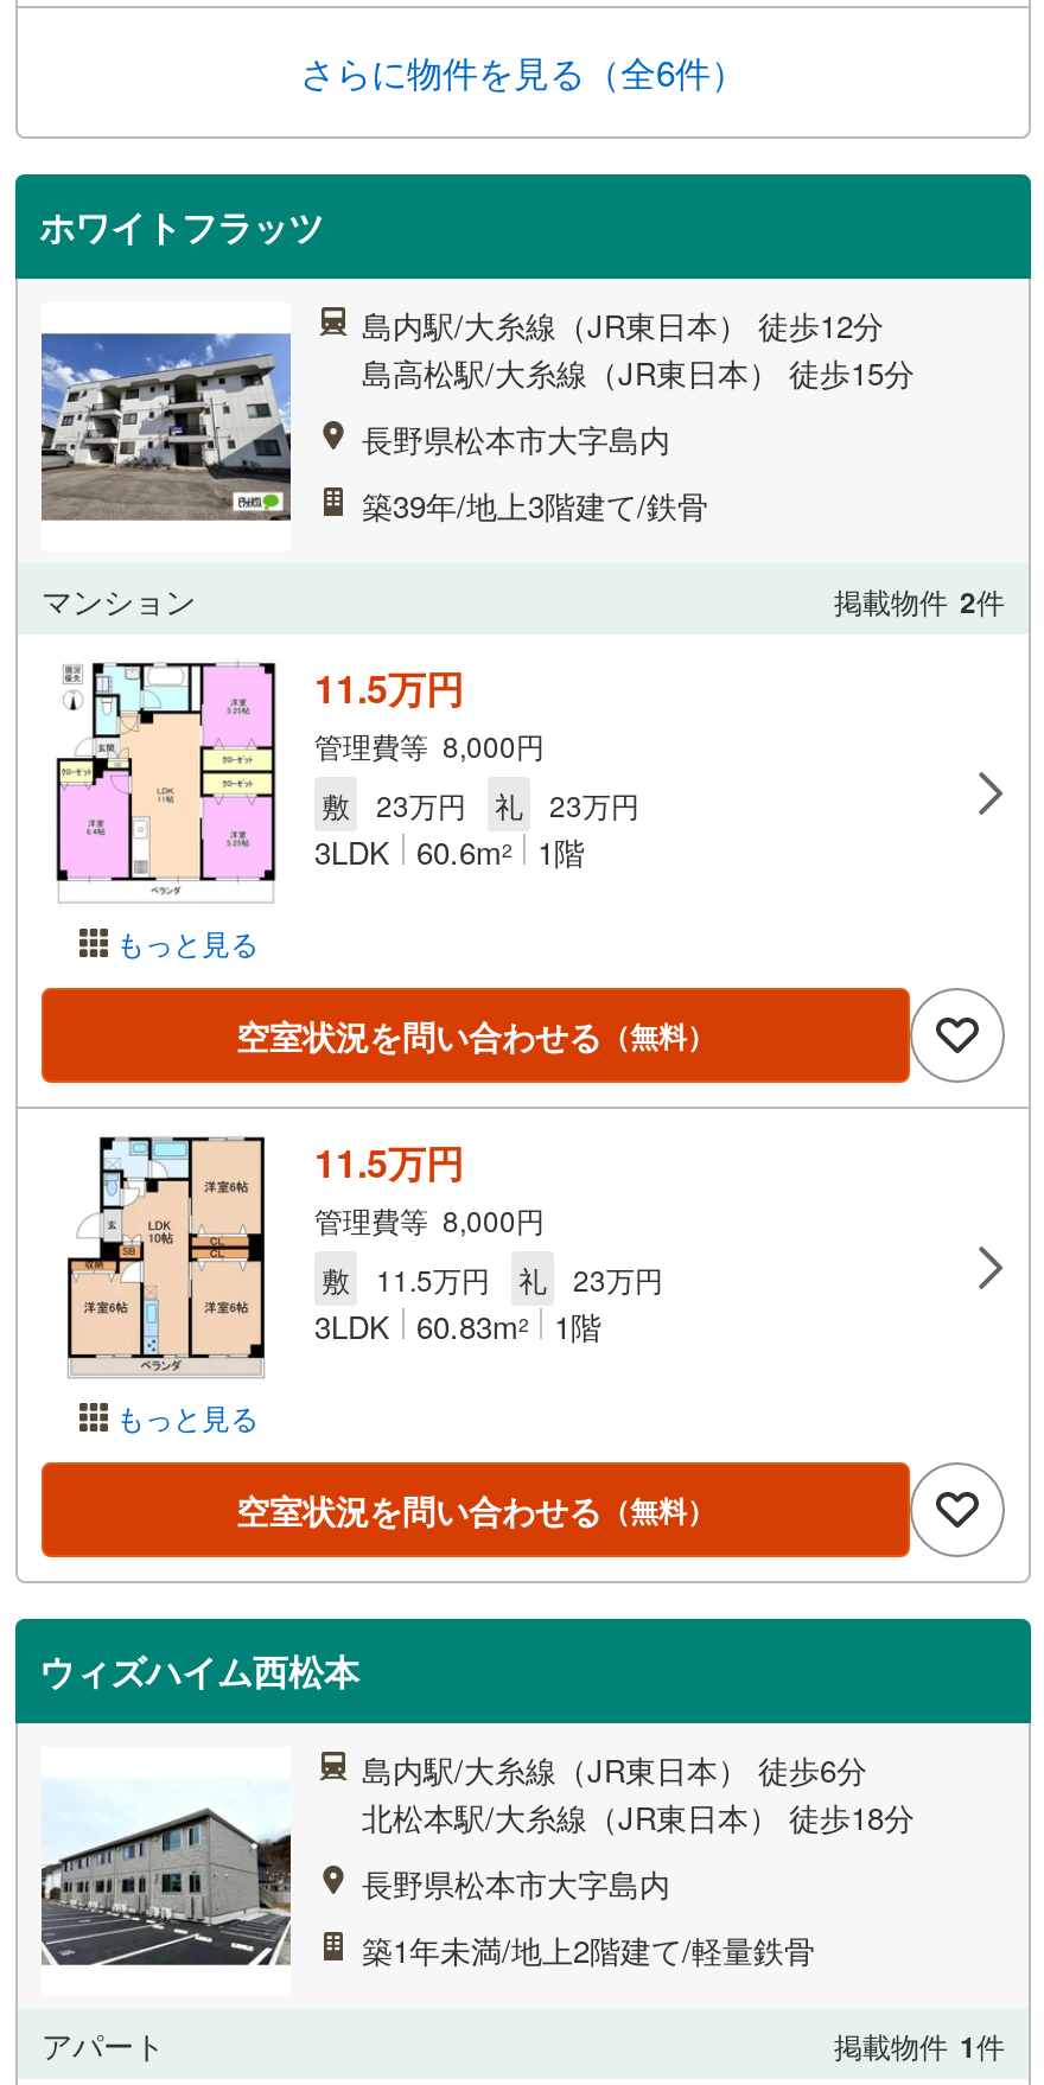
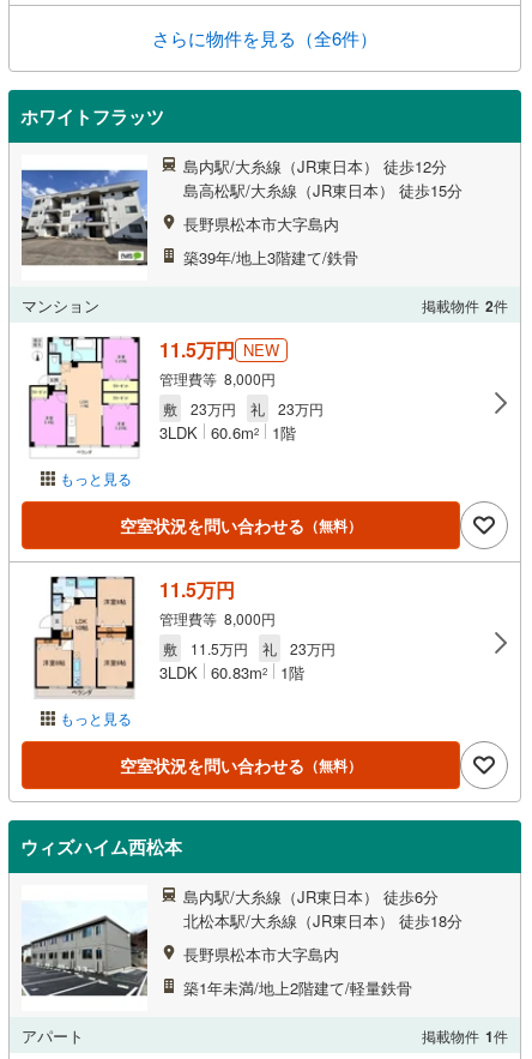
- 11.5万円
+ 11.5万円 NEW
